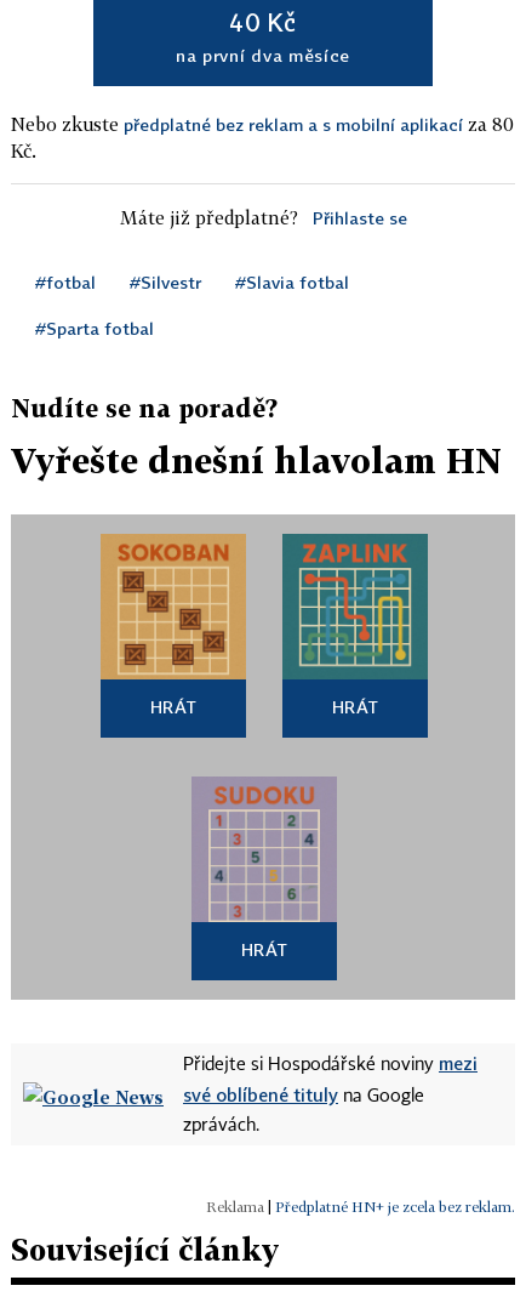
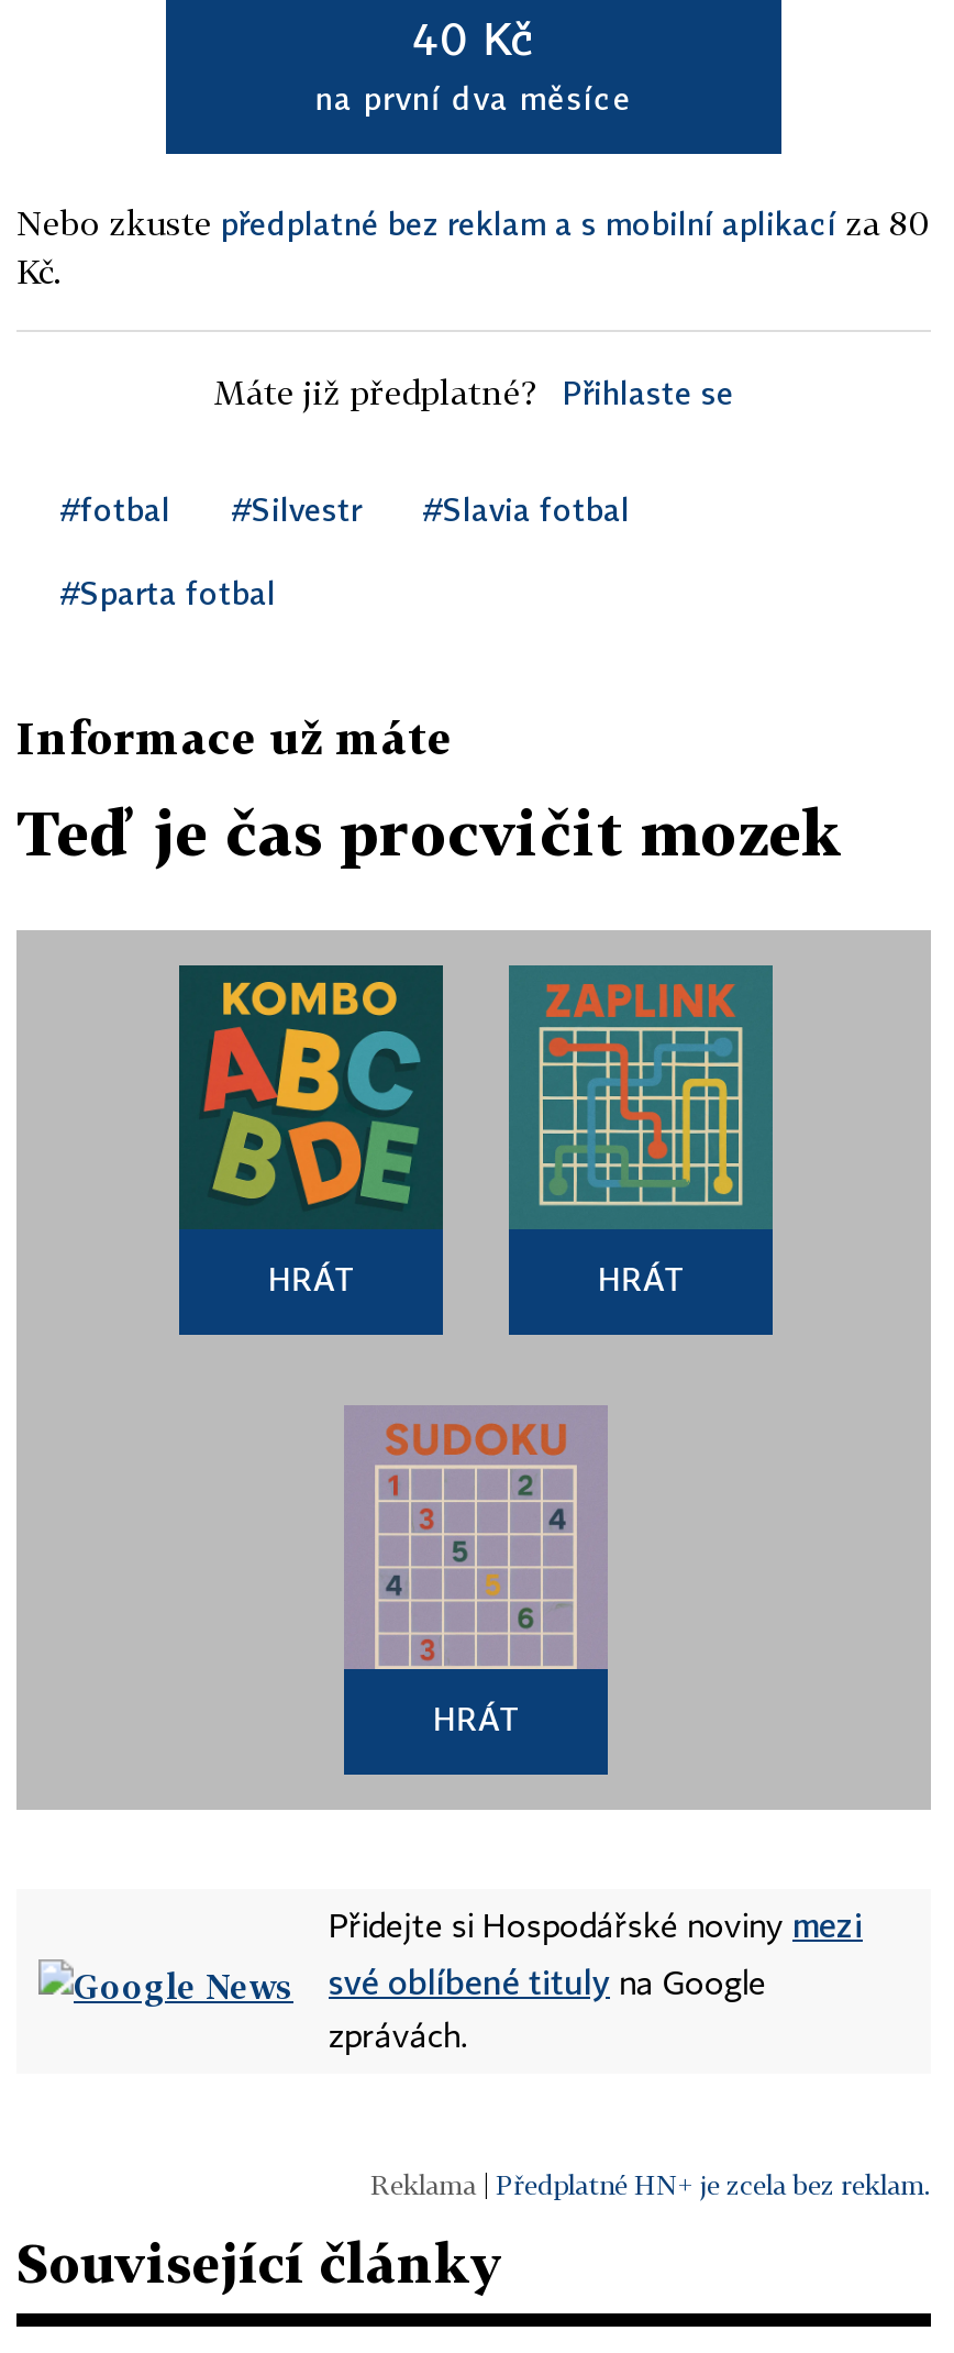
- Nudíte se na poradě?
+ Informace už máte

- Vyřešte dnešní hlavolam HN
+ Teď je čas procvičit mozek

- [image]
+ [image]
